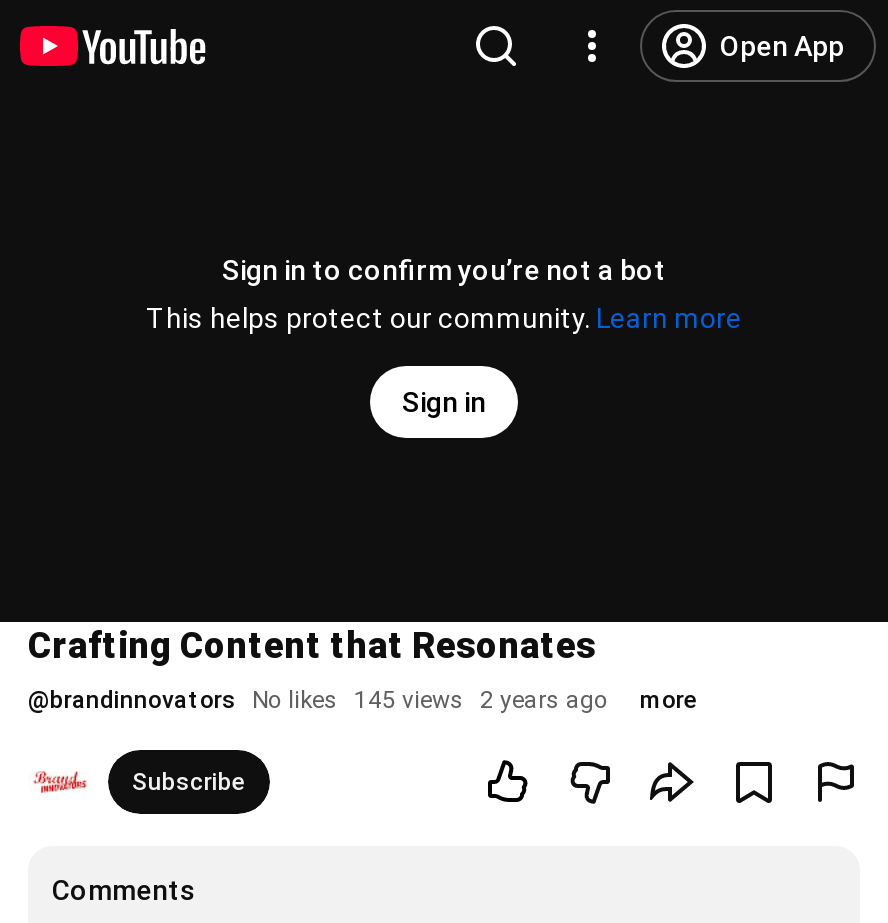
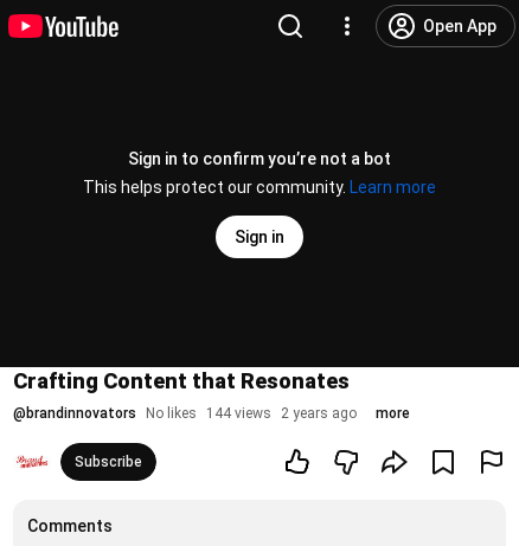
- @brandinnovators No likes 145 views 2 years ago
+ @brandinnovators No likes 144 views 2 years ago
